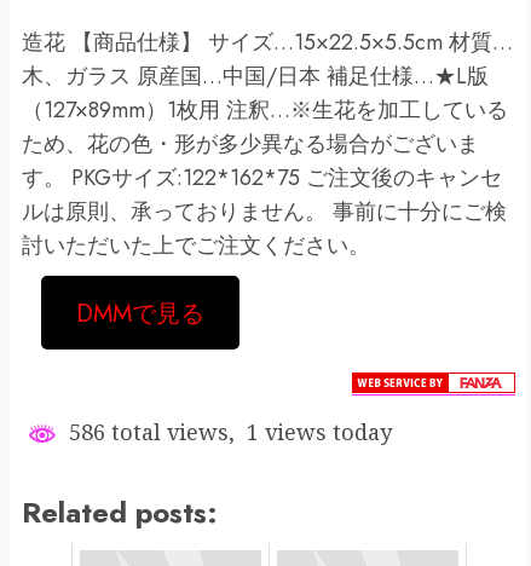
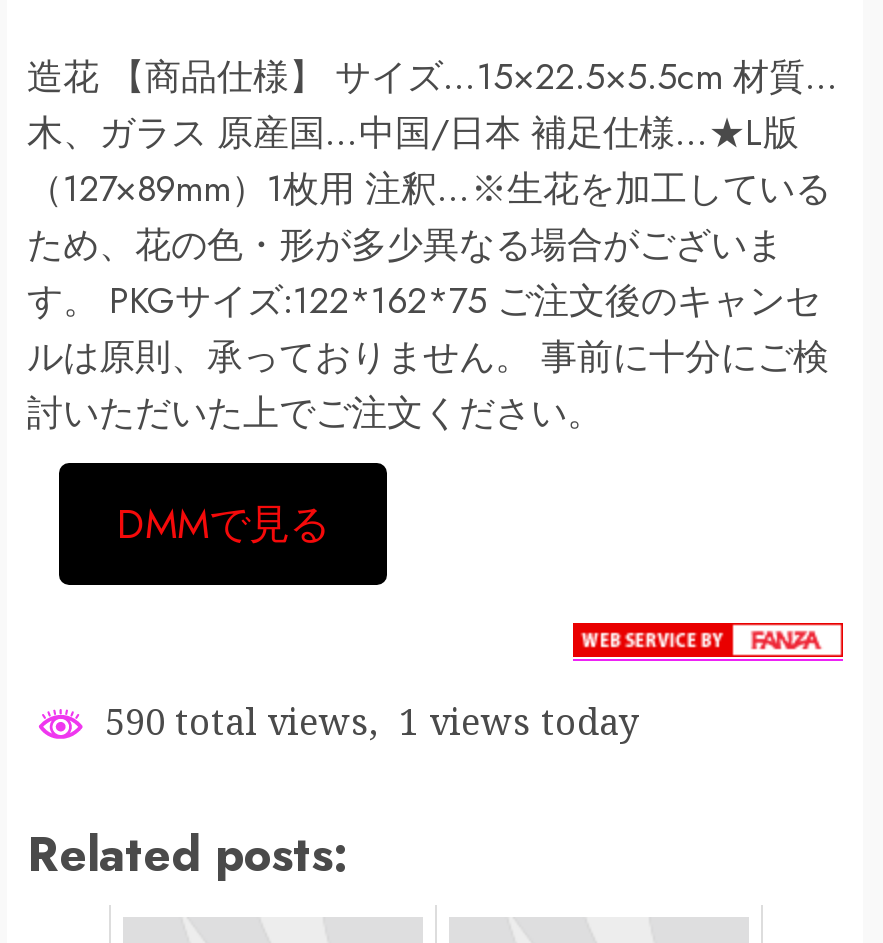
- 586 total views, 1 views today
+ 590 total views, 1 views today
